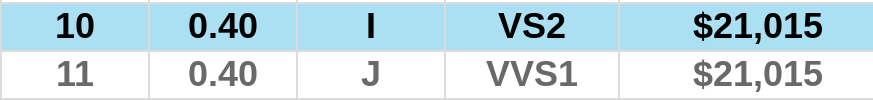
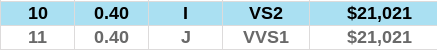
- $21,015
+ $21,021

- $21,015
+ $21,021
